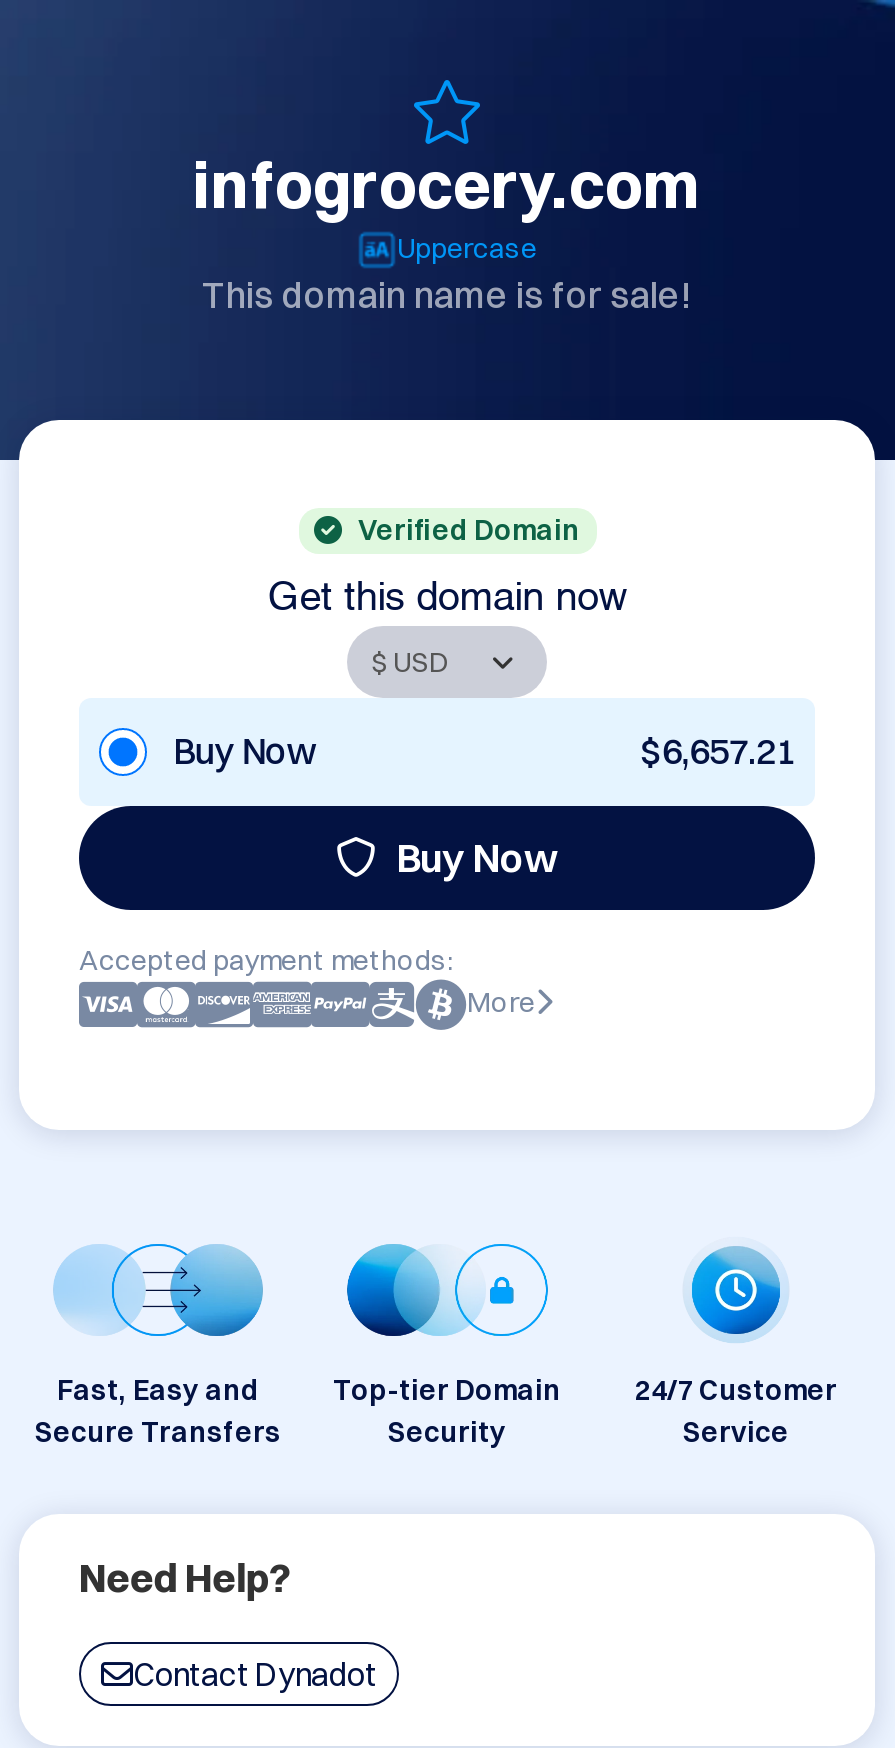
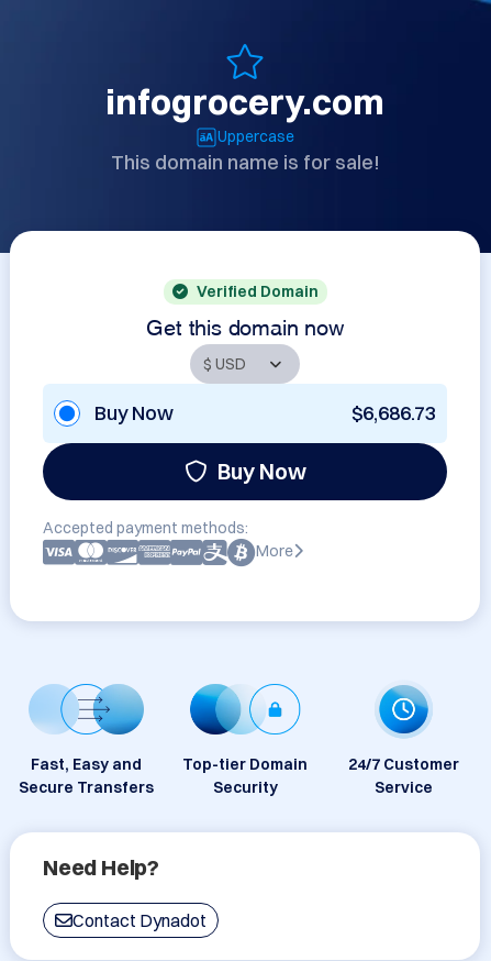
- $6,657.21
+ $6,686.73
